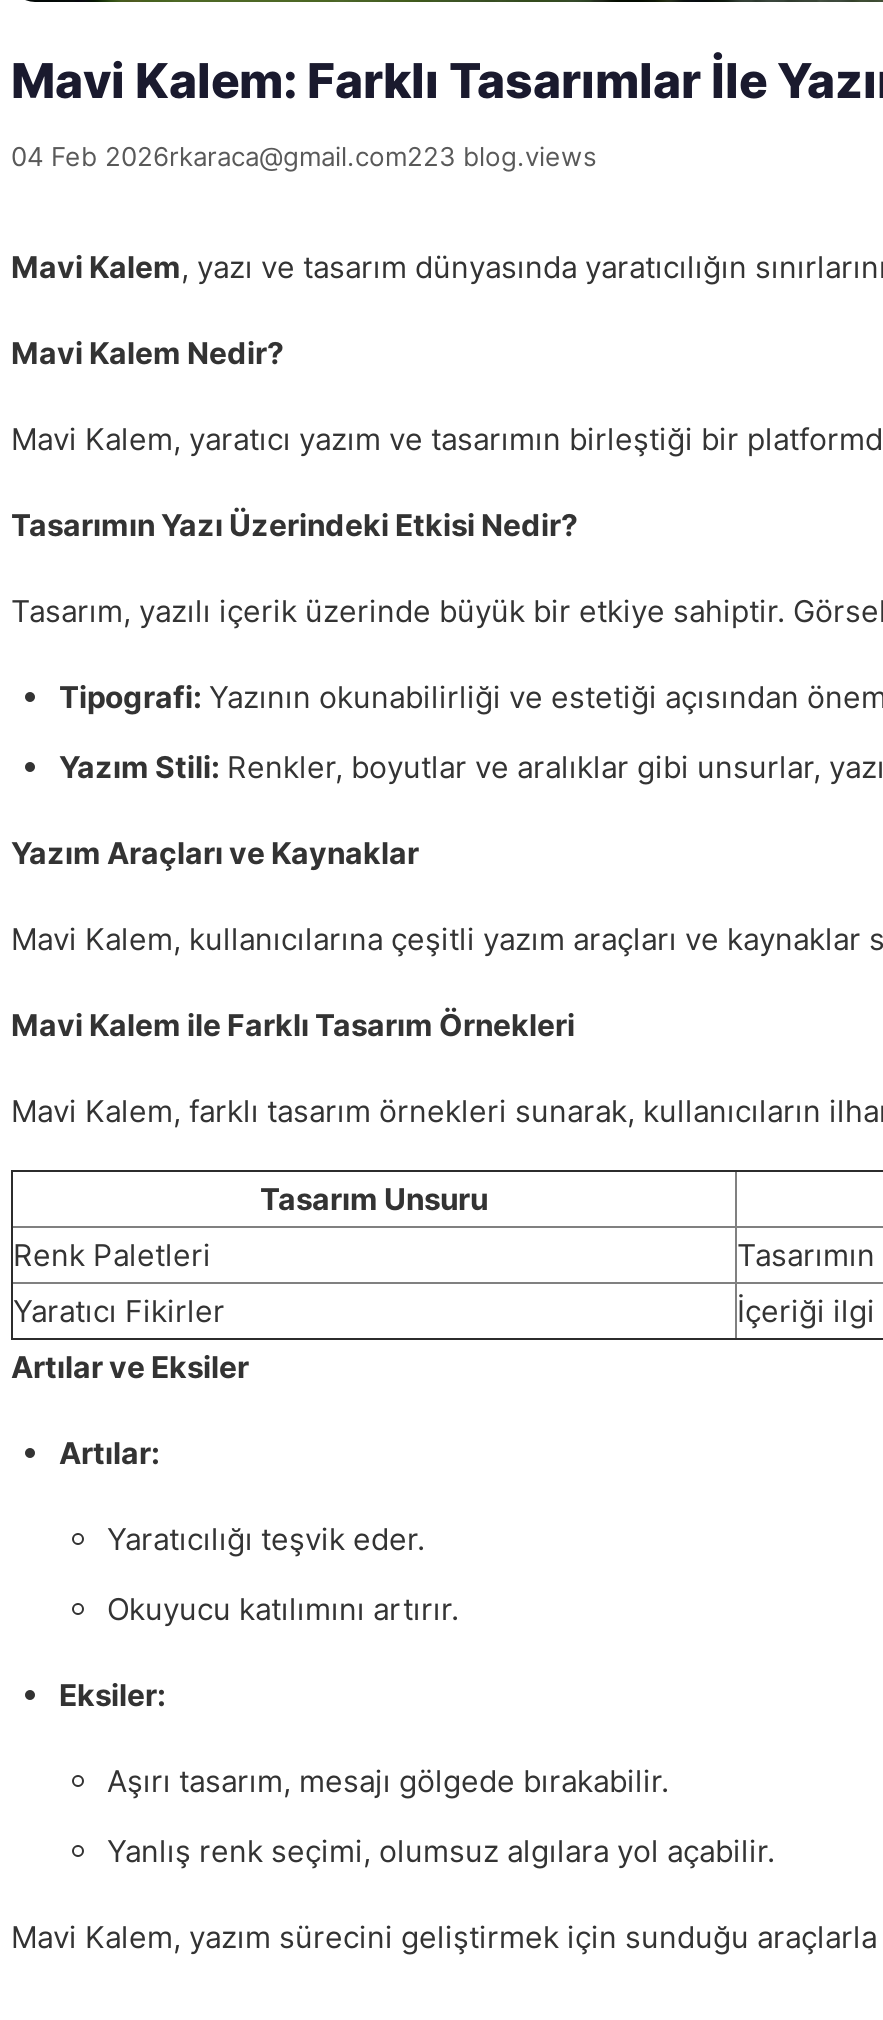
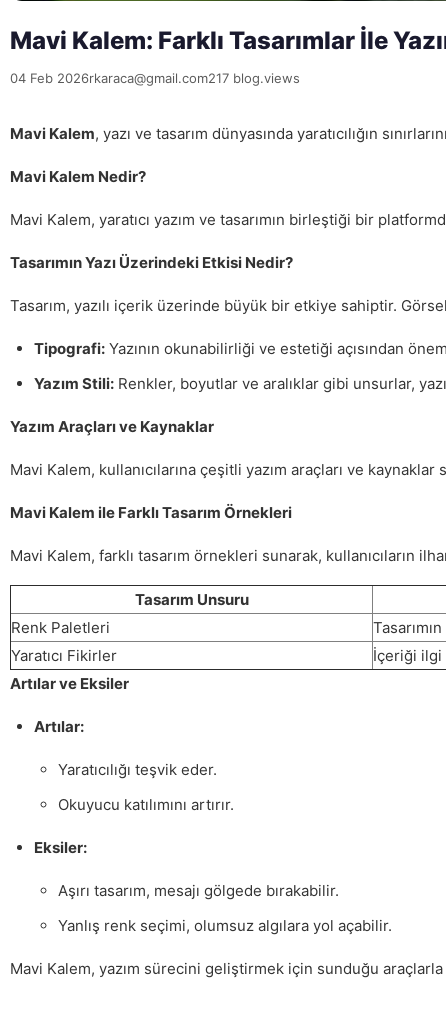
- 04 Feb 2026rkaraca@gmail.com223 blog.views
+ 04 Feb 2026rkaraca@gmail.com217 blog.views
